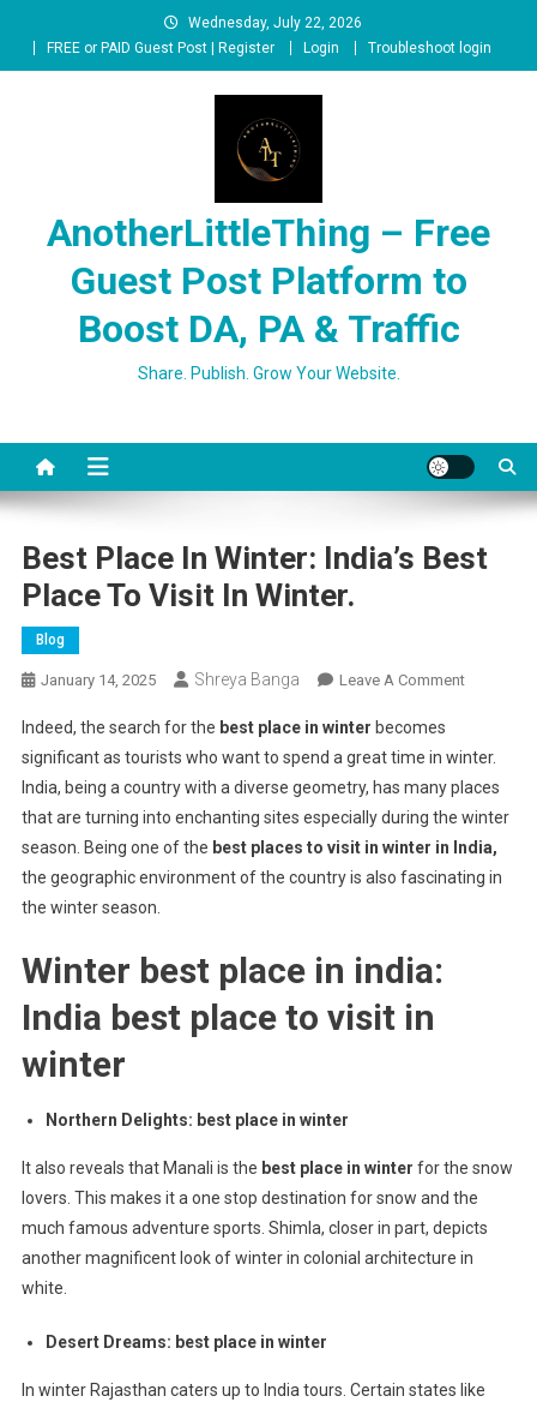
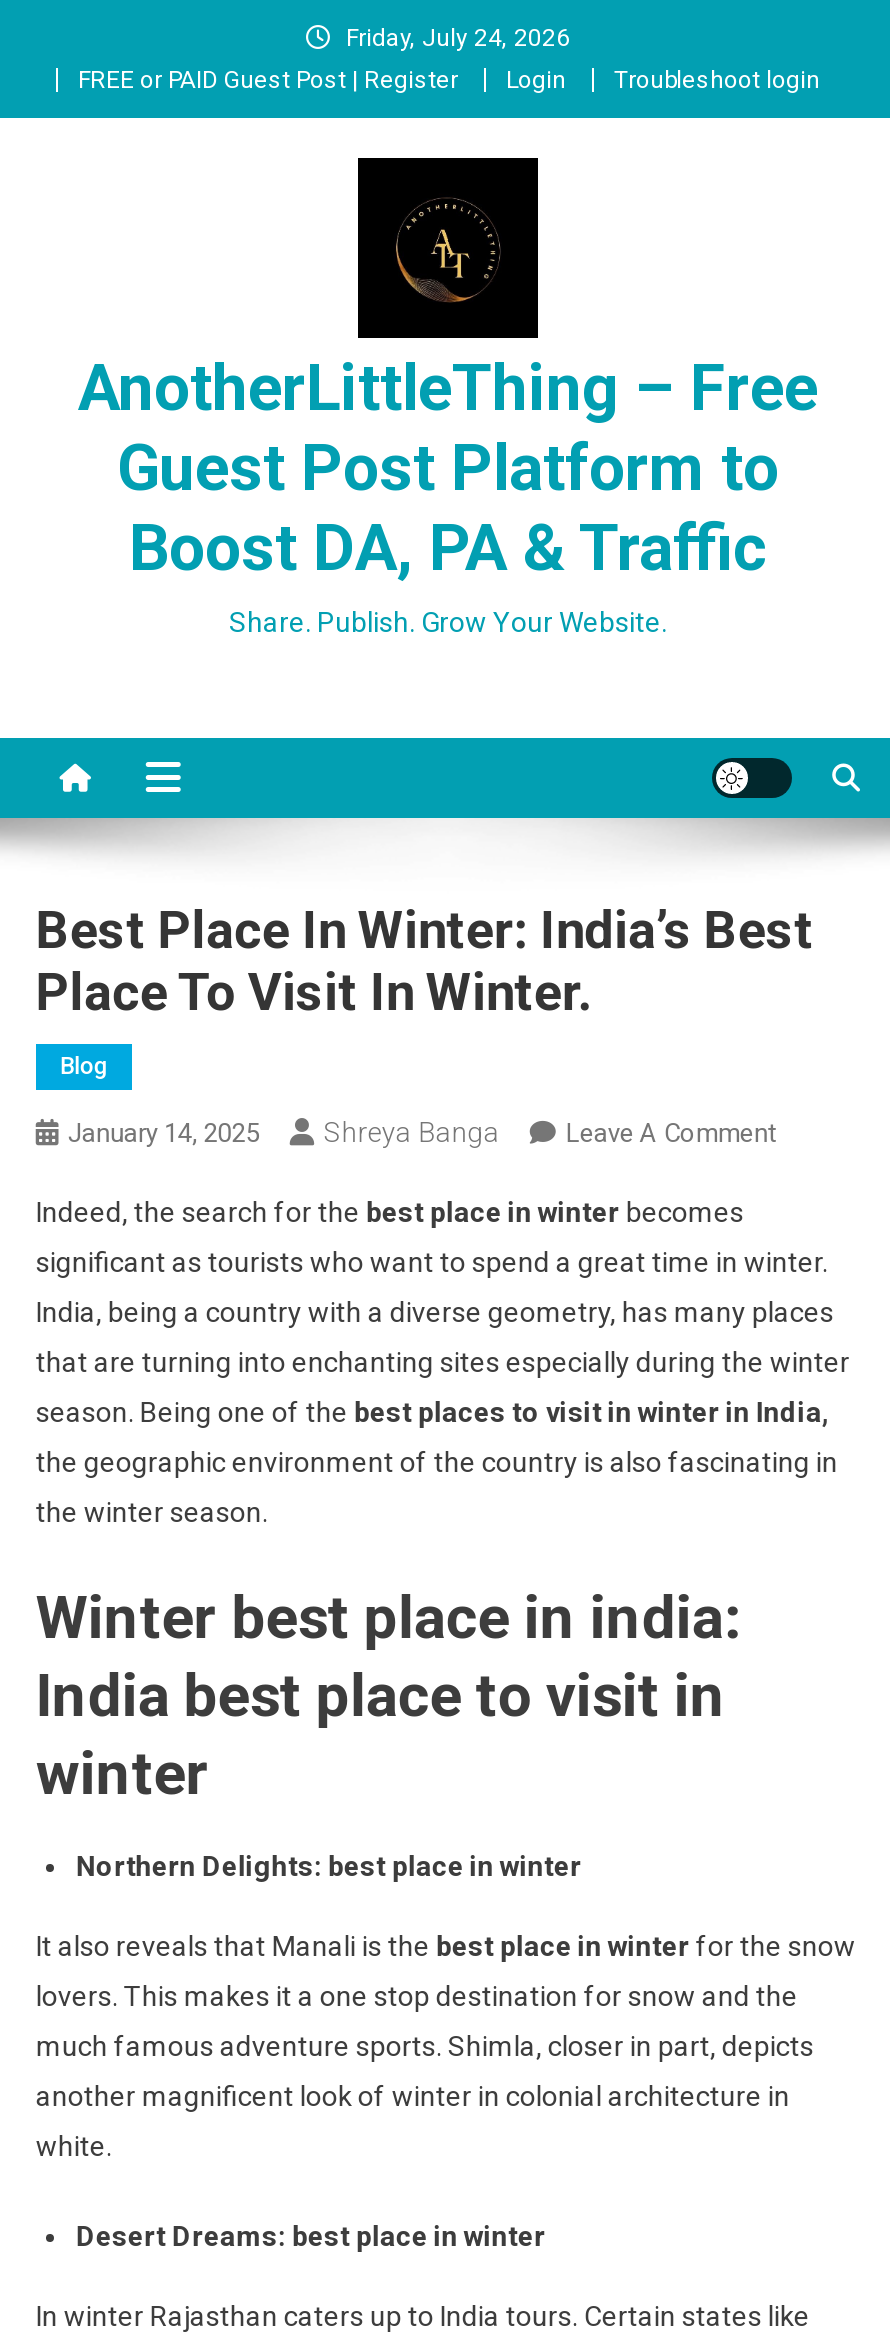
- Wednesday, July 22, 2026
+ Friday, July 24, 2026
